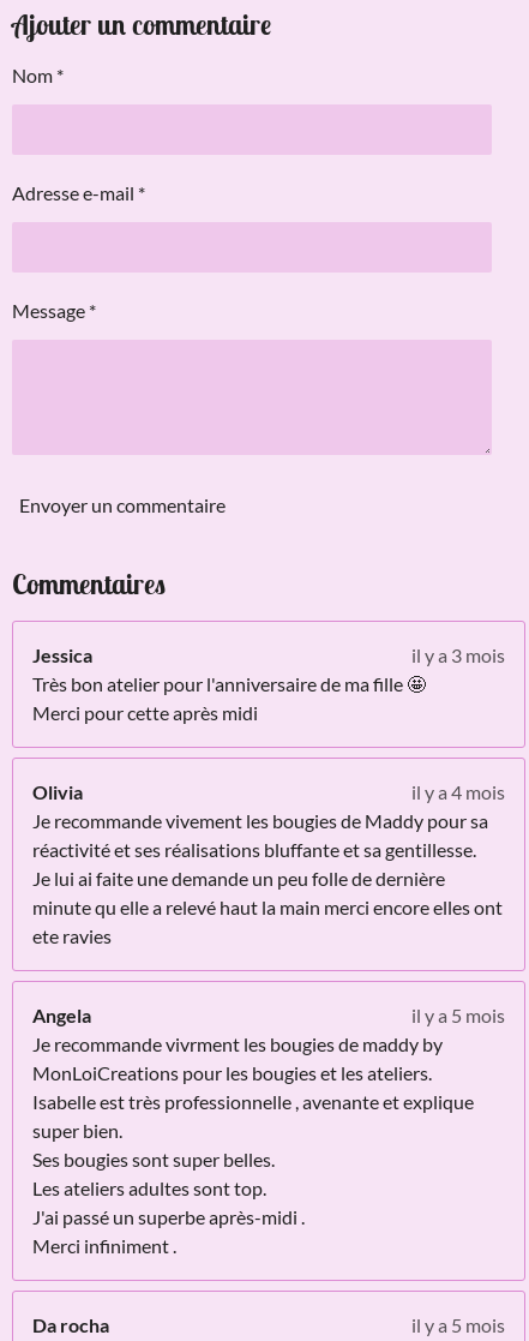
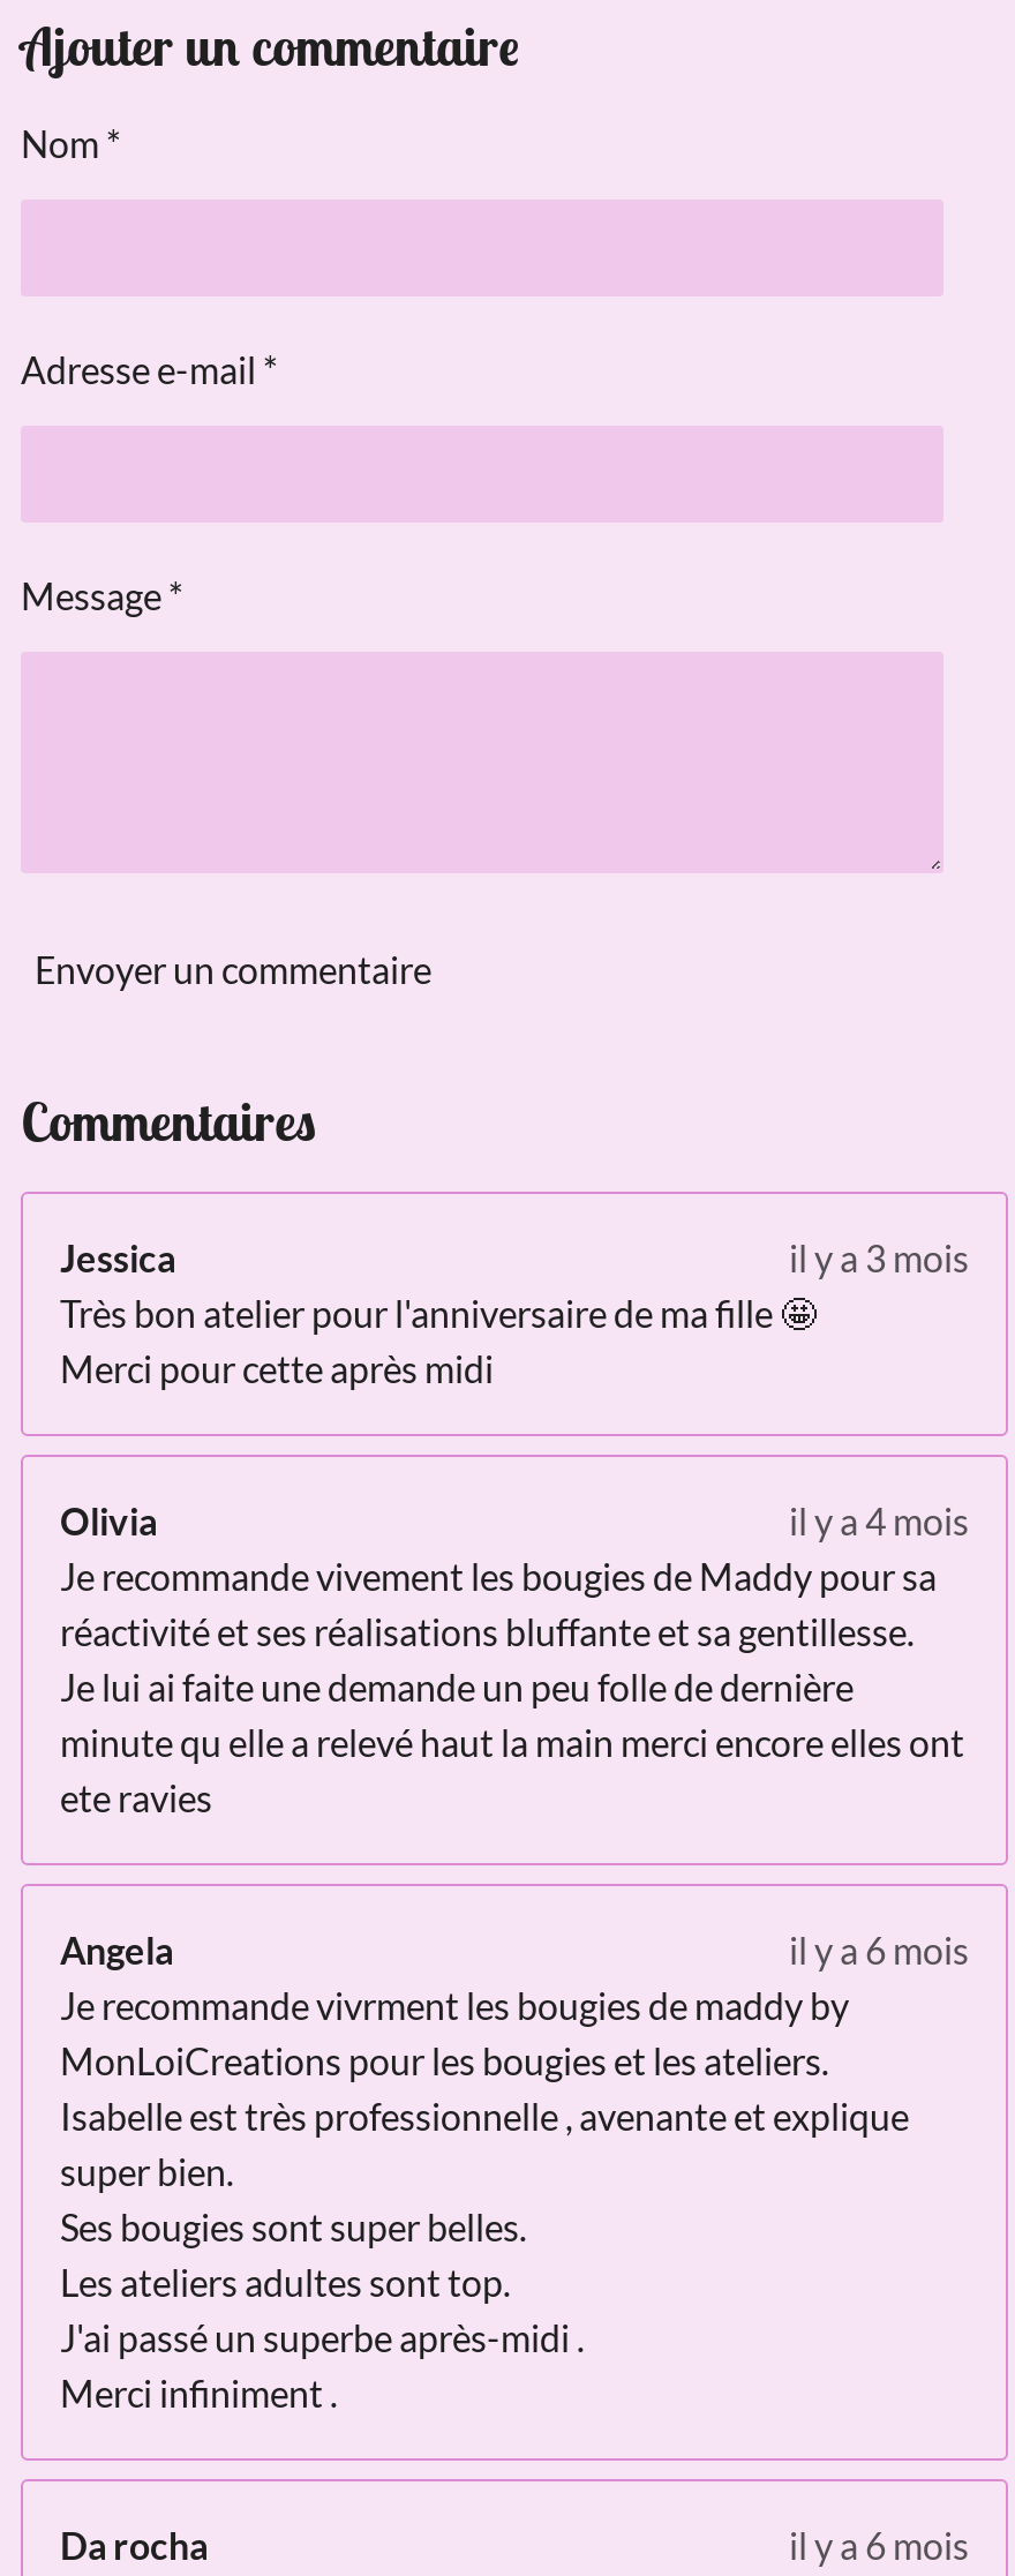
- il y a 5 mois
+ il y a 6 mois

- il y a 5 mois
+ il y a 6 mois
